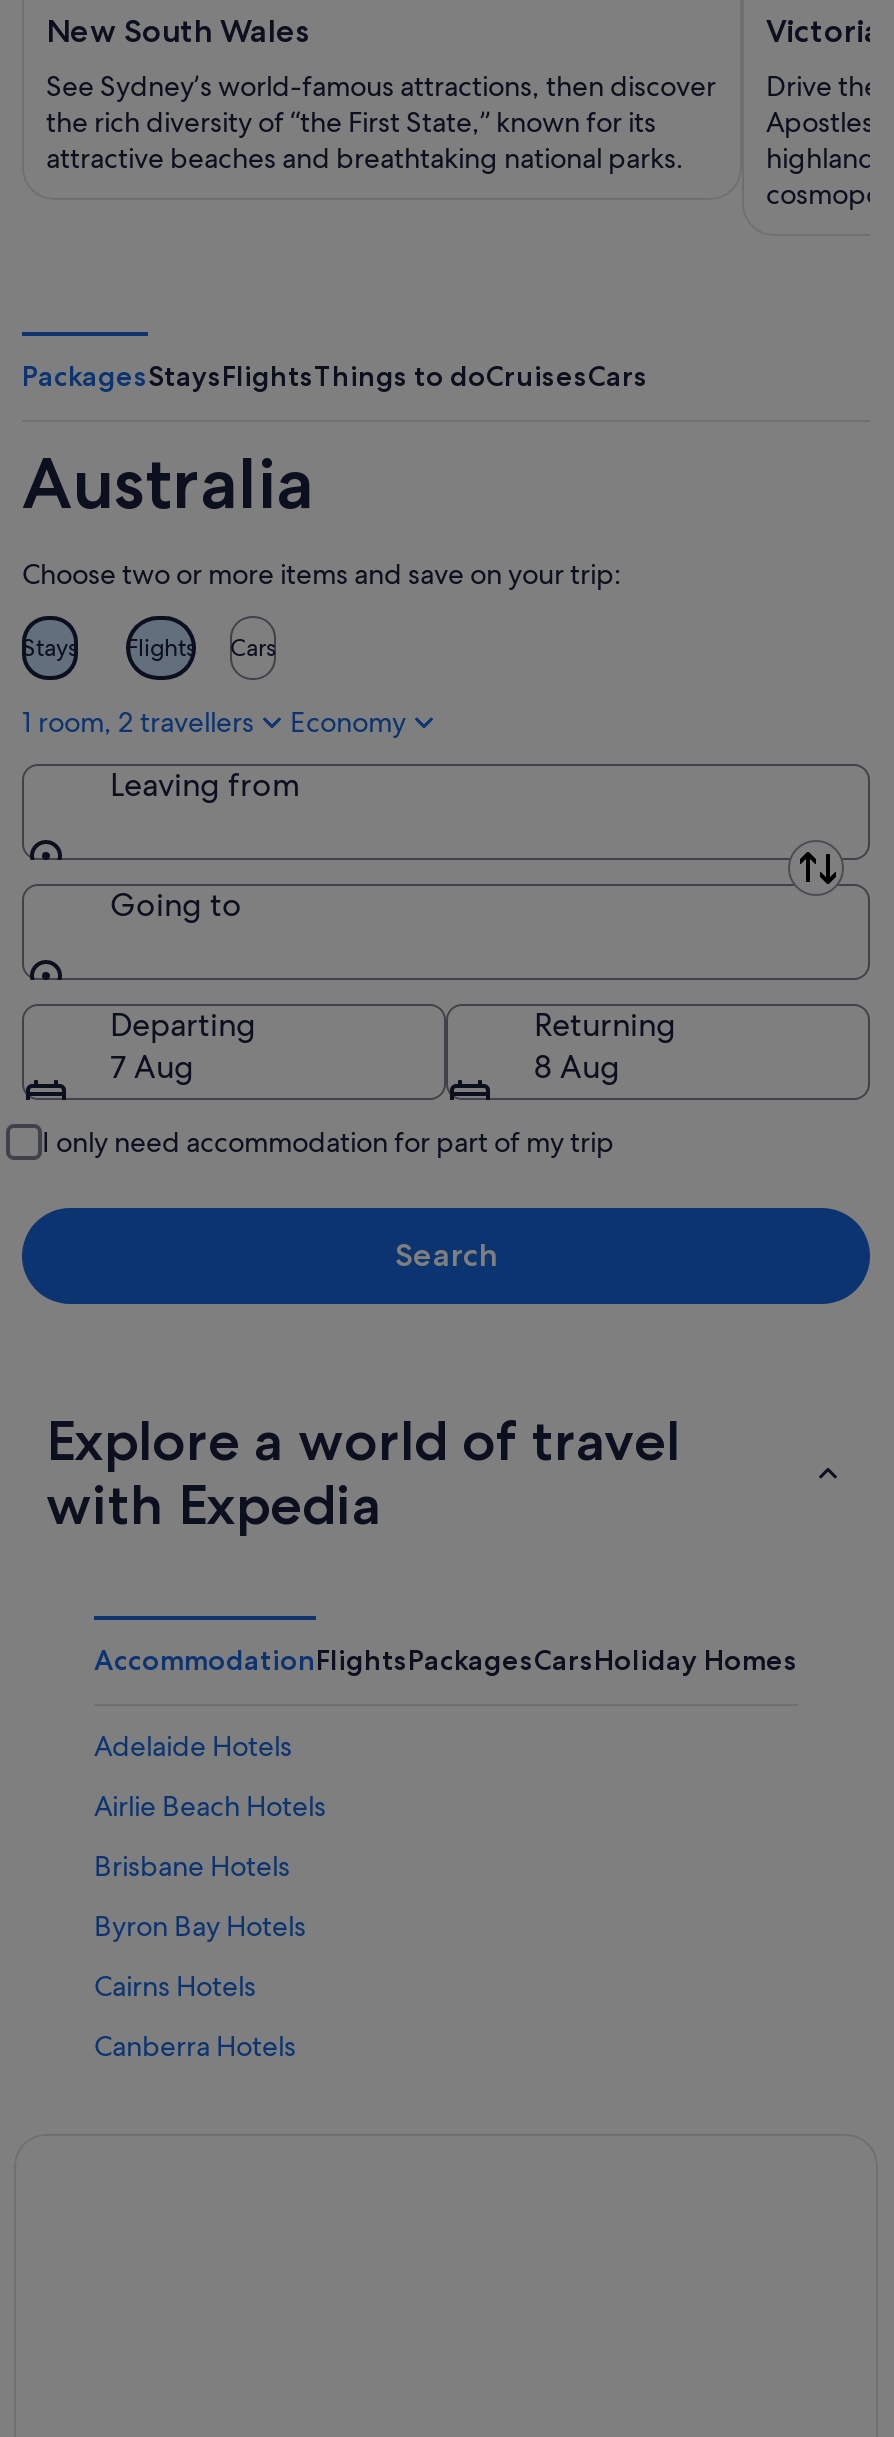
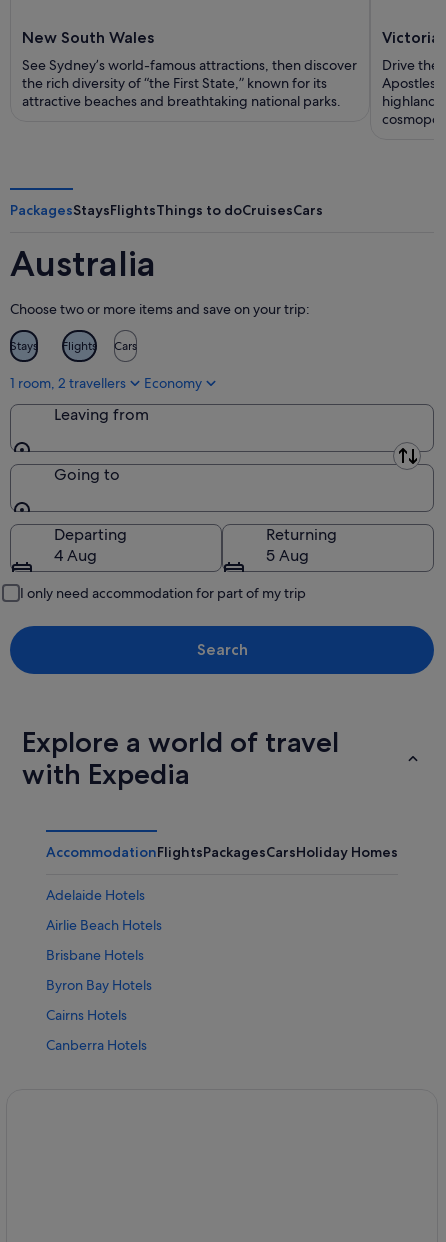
- 7 Aug
+ 4 Aug

- 8 Aug
+ 5 Aug
